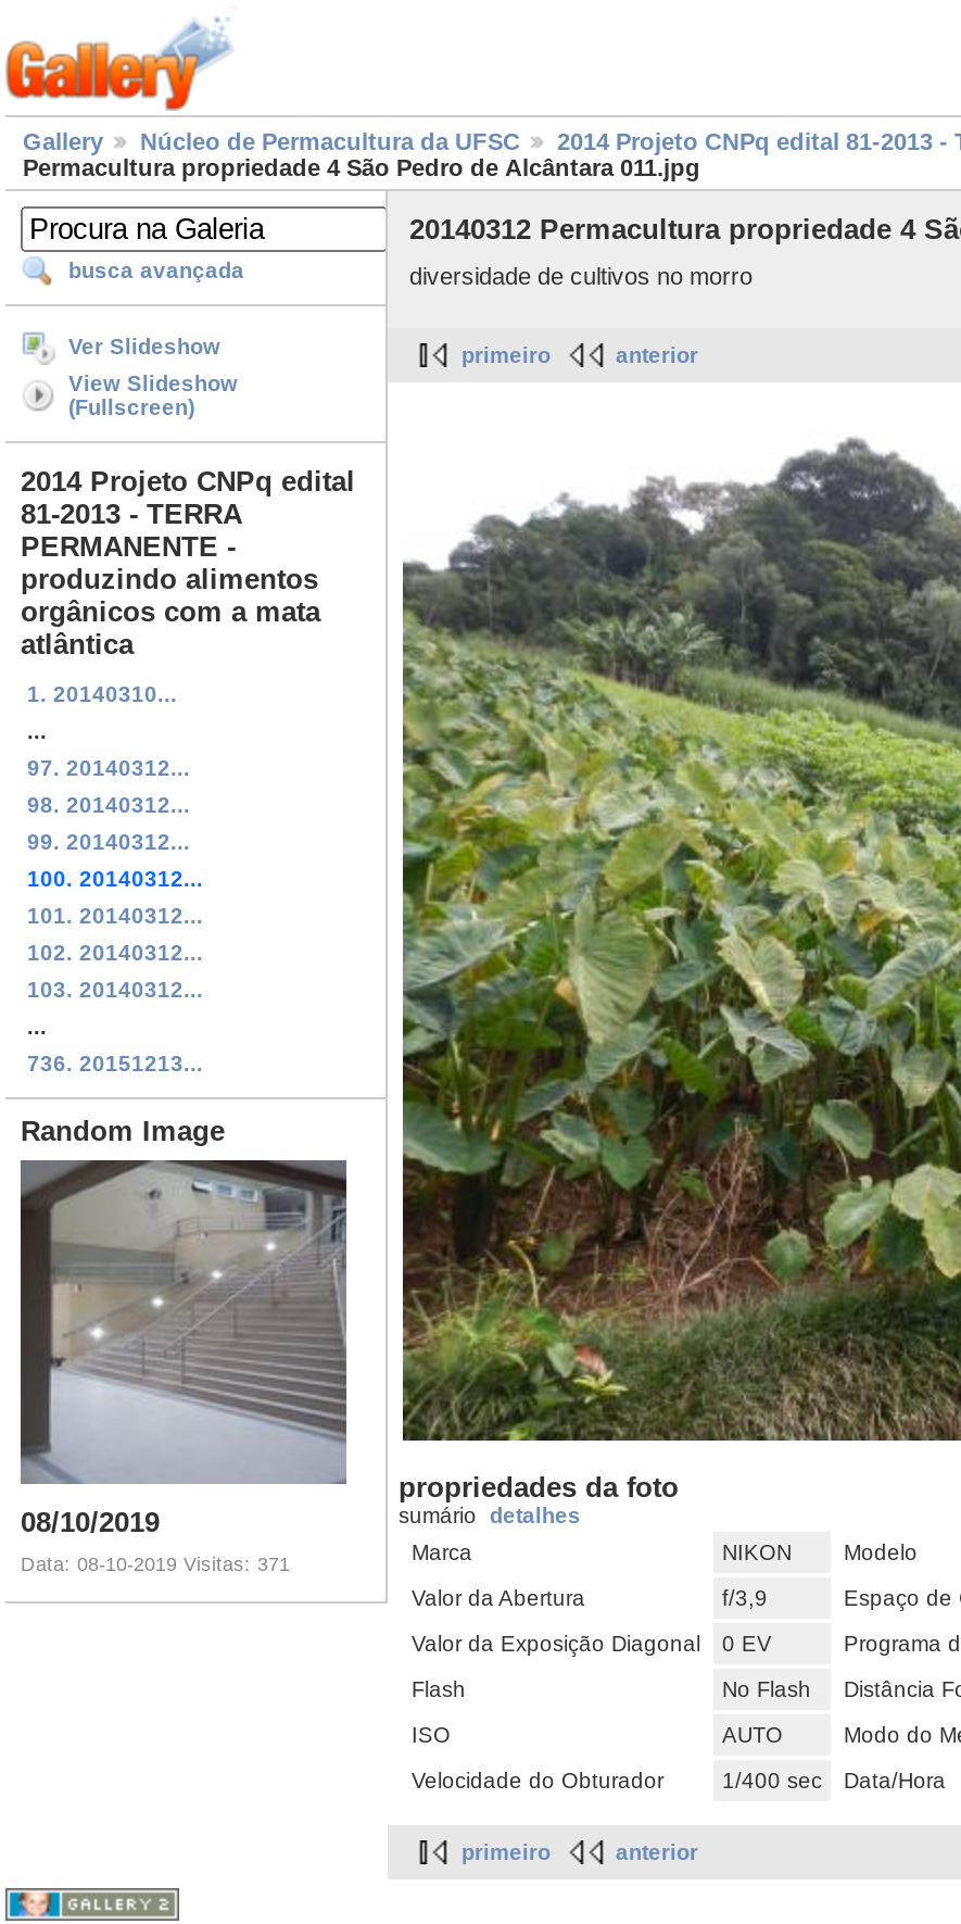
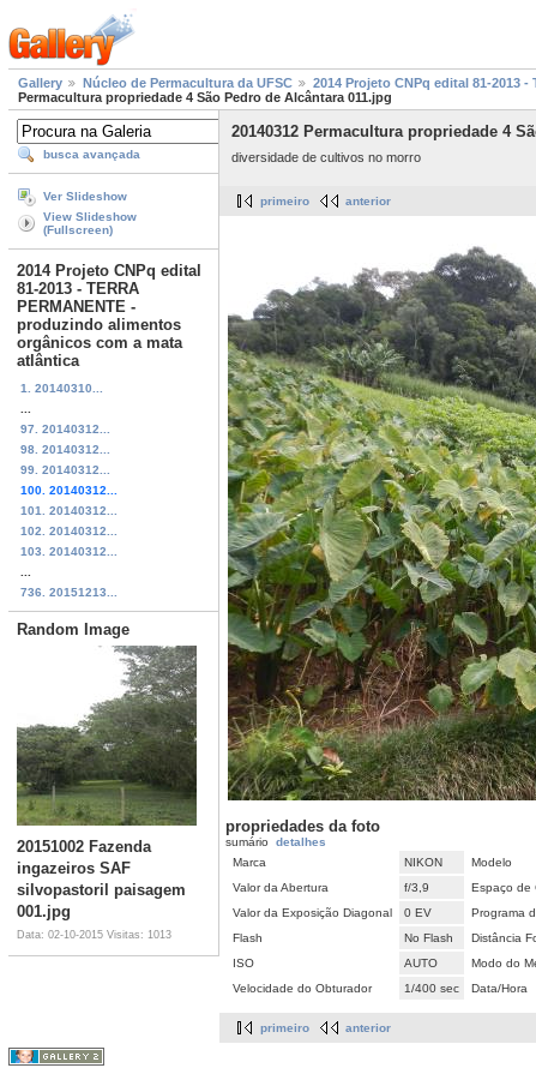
- [image]
- 08/10/2019
+ [image]
+ 20151002 Fazenda
+ ingazeiros SAF
+ silvopastoril paisagem
+ 001.jpg

- Data: 08-10-2019 Visitas: 371
+ Data: 02-10-2015 Visitas: 1013
